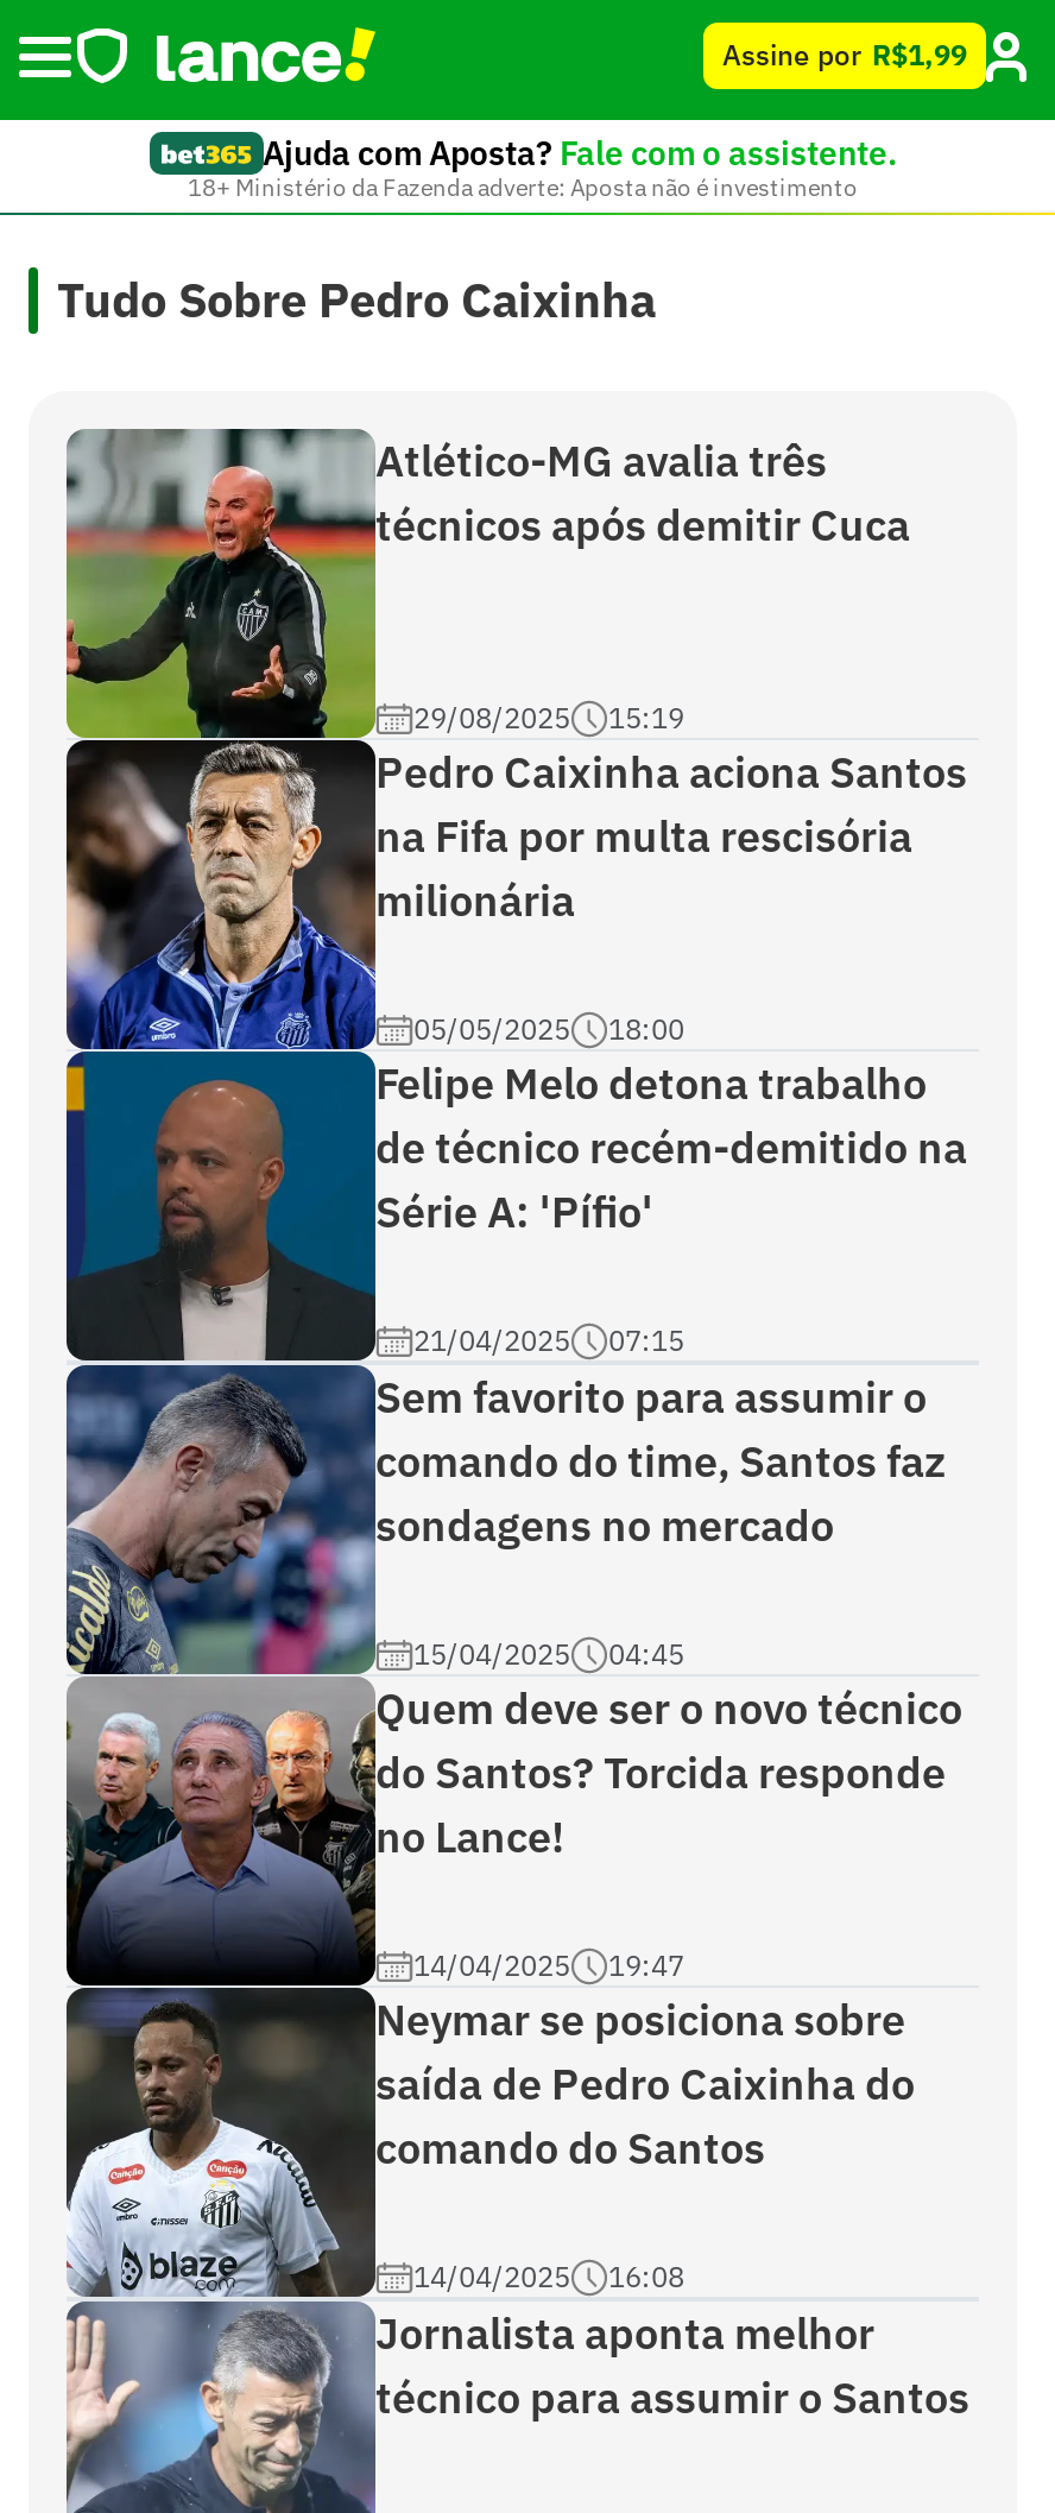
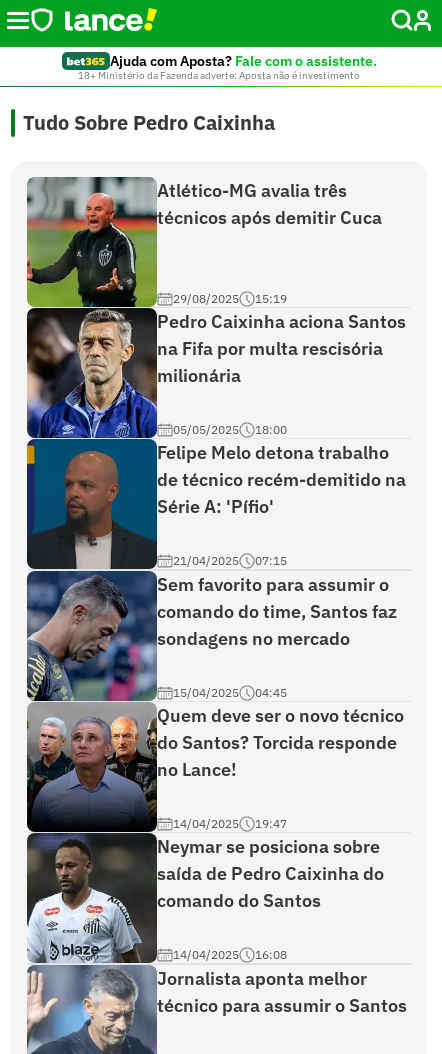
- Assine por R$1,99
